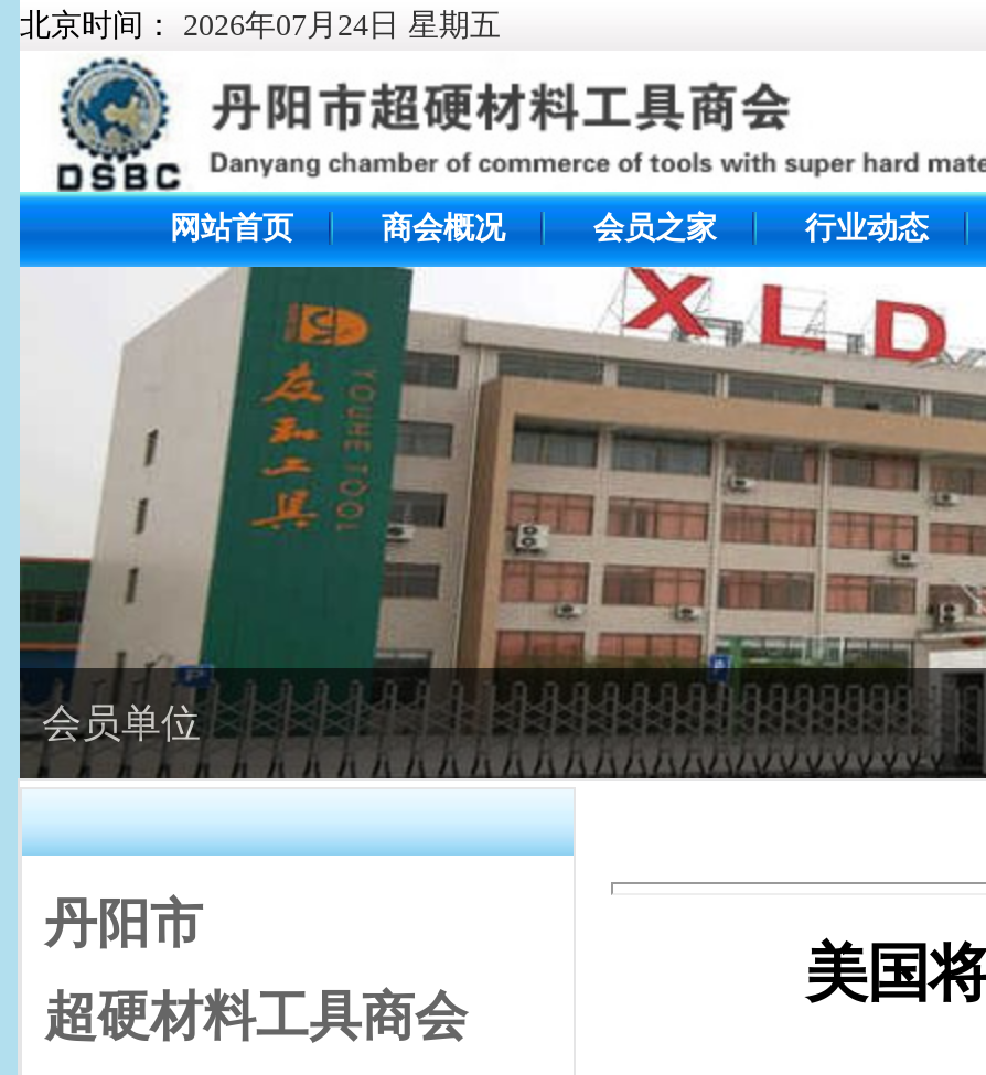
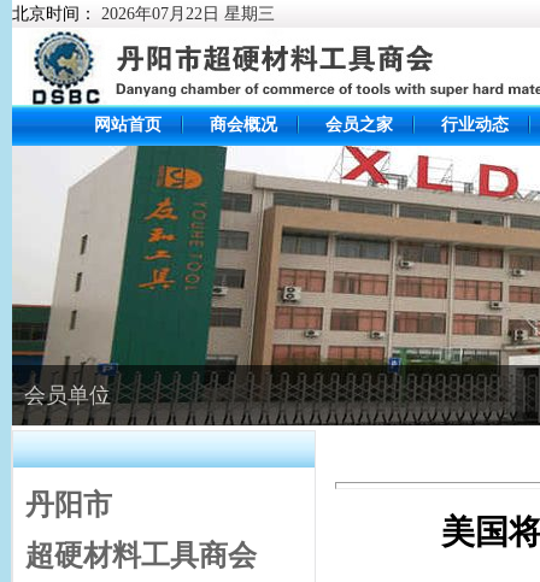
- 北京时间：2026年07月24日 星期五
+ 北京时间：2026年07月22日 星期三
